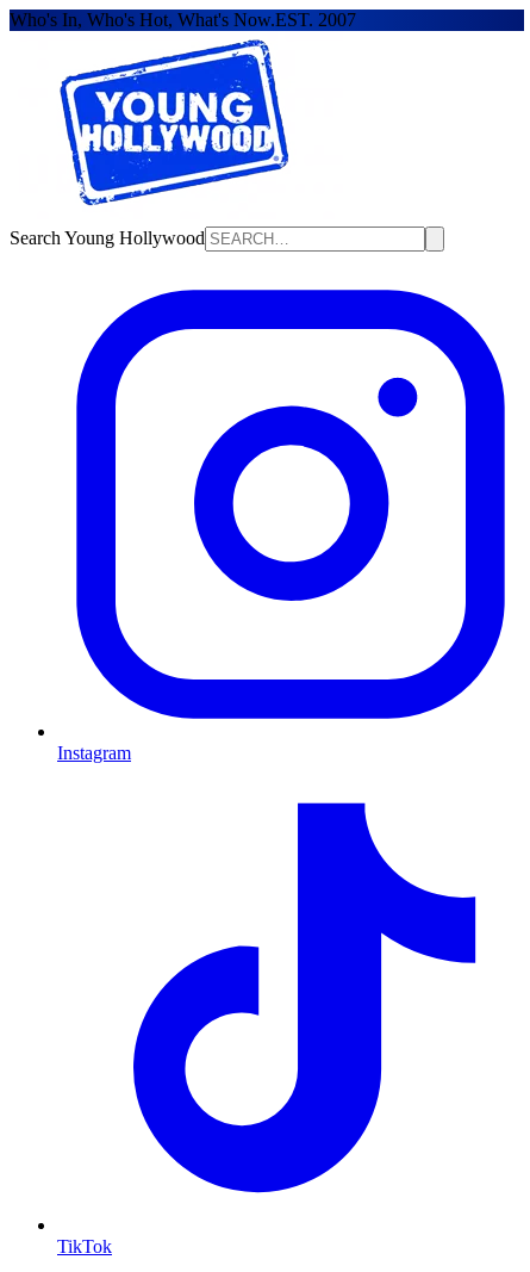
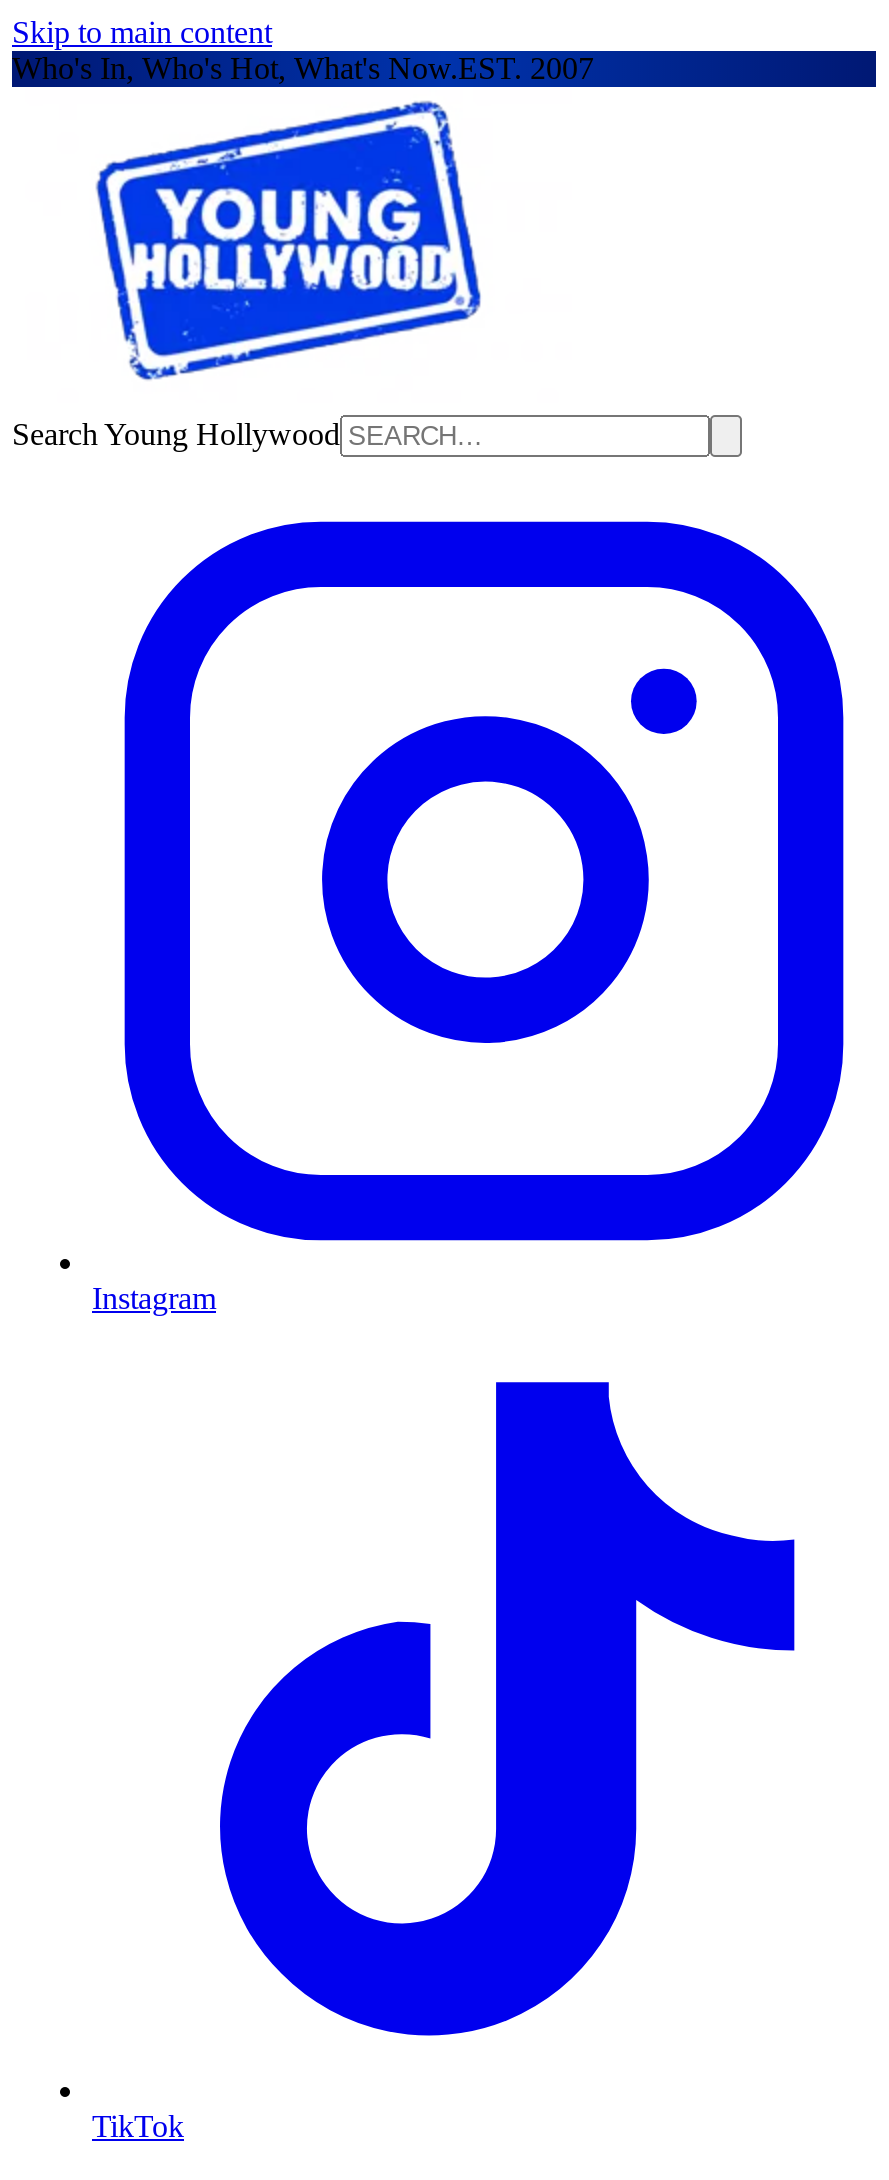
+ Skip to main content
